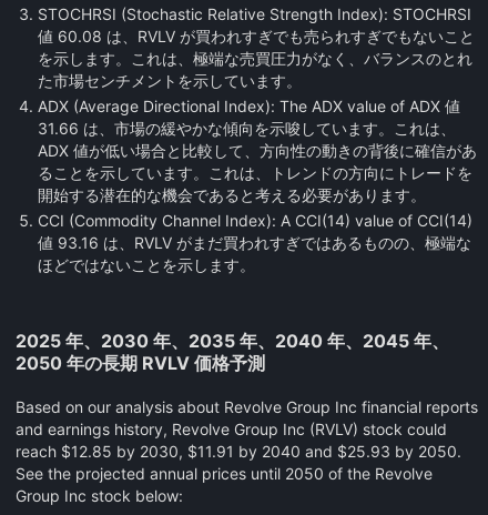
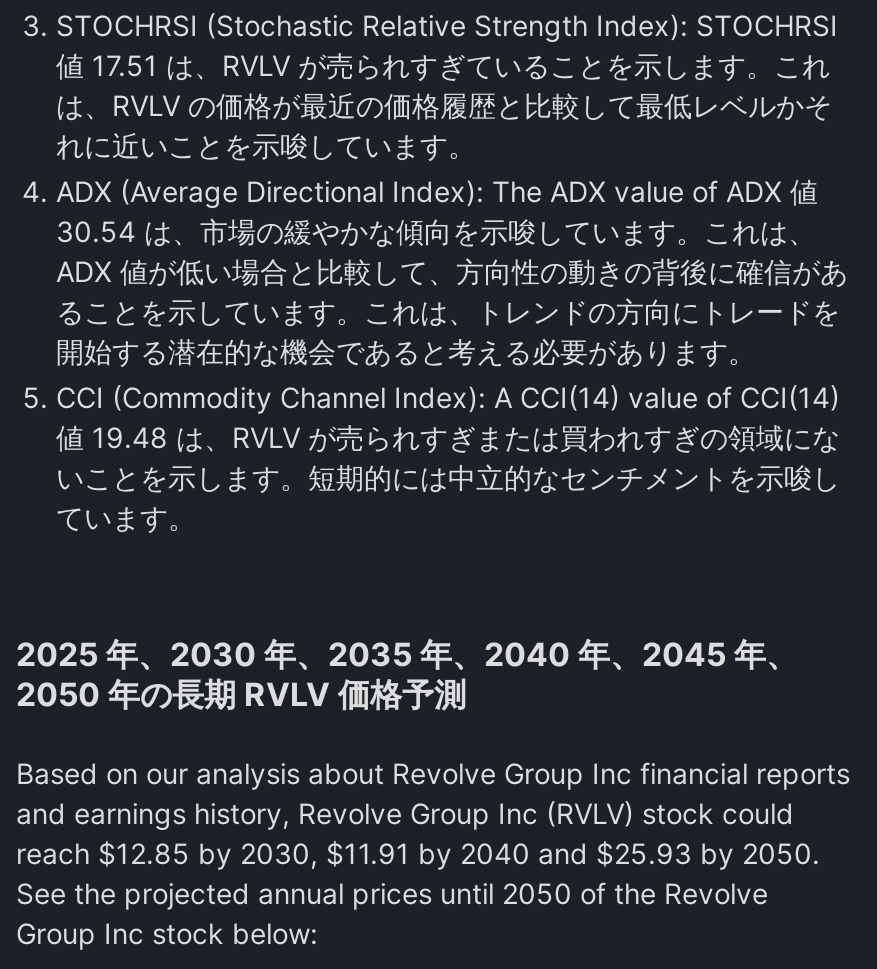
- 値 60.08 は、RVLV が買われすぎでも売られすぎでもないこと
- を示します。これは、極端な売買圧力がなく、バランスのとれ
- た市場センチメントを示しています。
+ 値 17.51 は、RVLV が売られすぎていることを示します。これ
+ は、RVLV の価格が最近の価格履歴と比較して最低レベルかそ
+ れに近いことを示唆しています。

- 31.66 は、市場の緩やかな傾向を示唆しています。これは、
+ 30.54 は、市場の緩やかな傾向を示唆しています。これは、

- 値 93.16 は、RVLV がまだ買われすぎではあるものの、極端な
- ほどではないことを示します。
+ 値 19.48 は、RVLV が売られすぎまたは買われすぎの領域にな
+ いことを示します。短期的には中立的なセンチメントを示唆し
+ ています。
